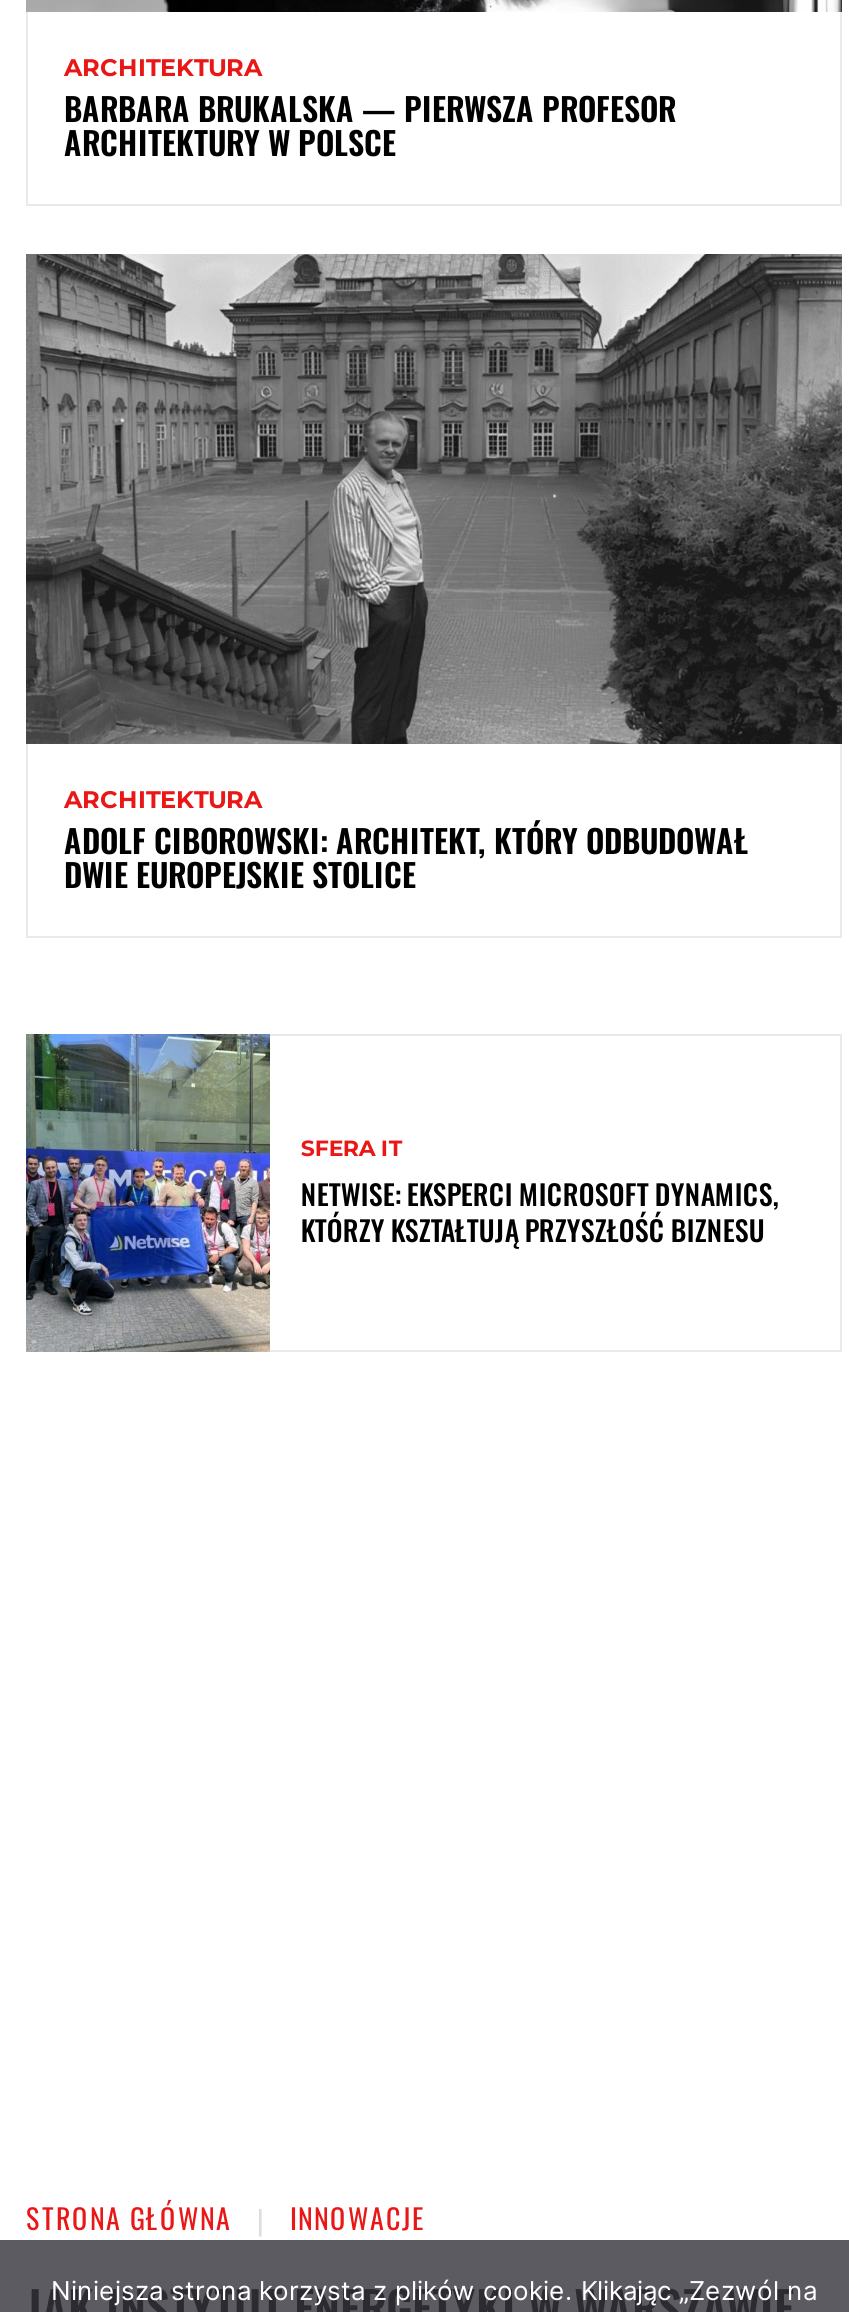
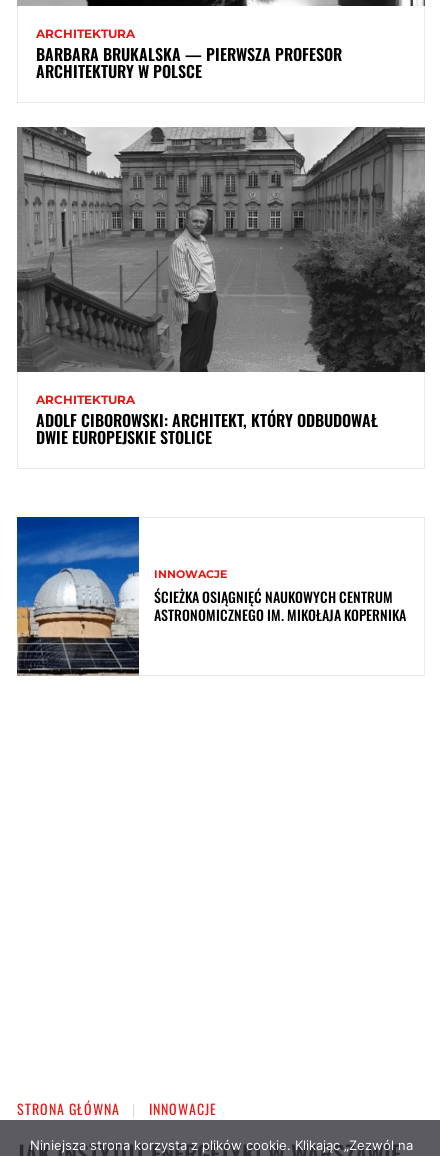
- [image]
- SFERA IT
- NETWISE: EKSPERCI MICROSOFT DYNAMICS,
- KTÓRZY KSZTAŁTUJĄ PRZYSZŁOŚĆ BIZNESU
+ [image]
+ INNOWACJE
+ ŚCIEŻKA OSIĄGNIĘĆ NAUKOWYCH CENTRUM
+ ASTRONOMICZNEGO IM. MIKOŁAJA KOPERNIKA
